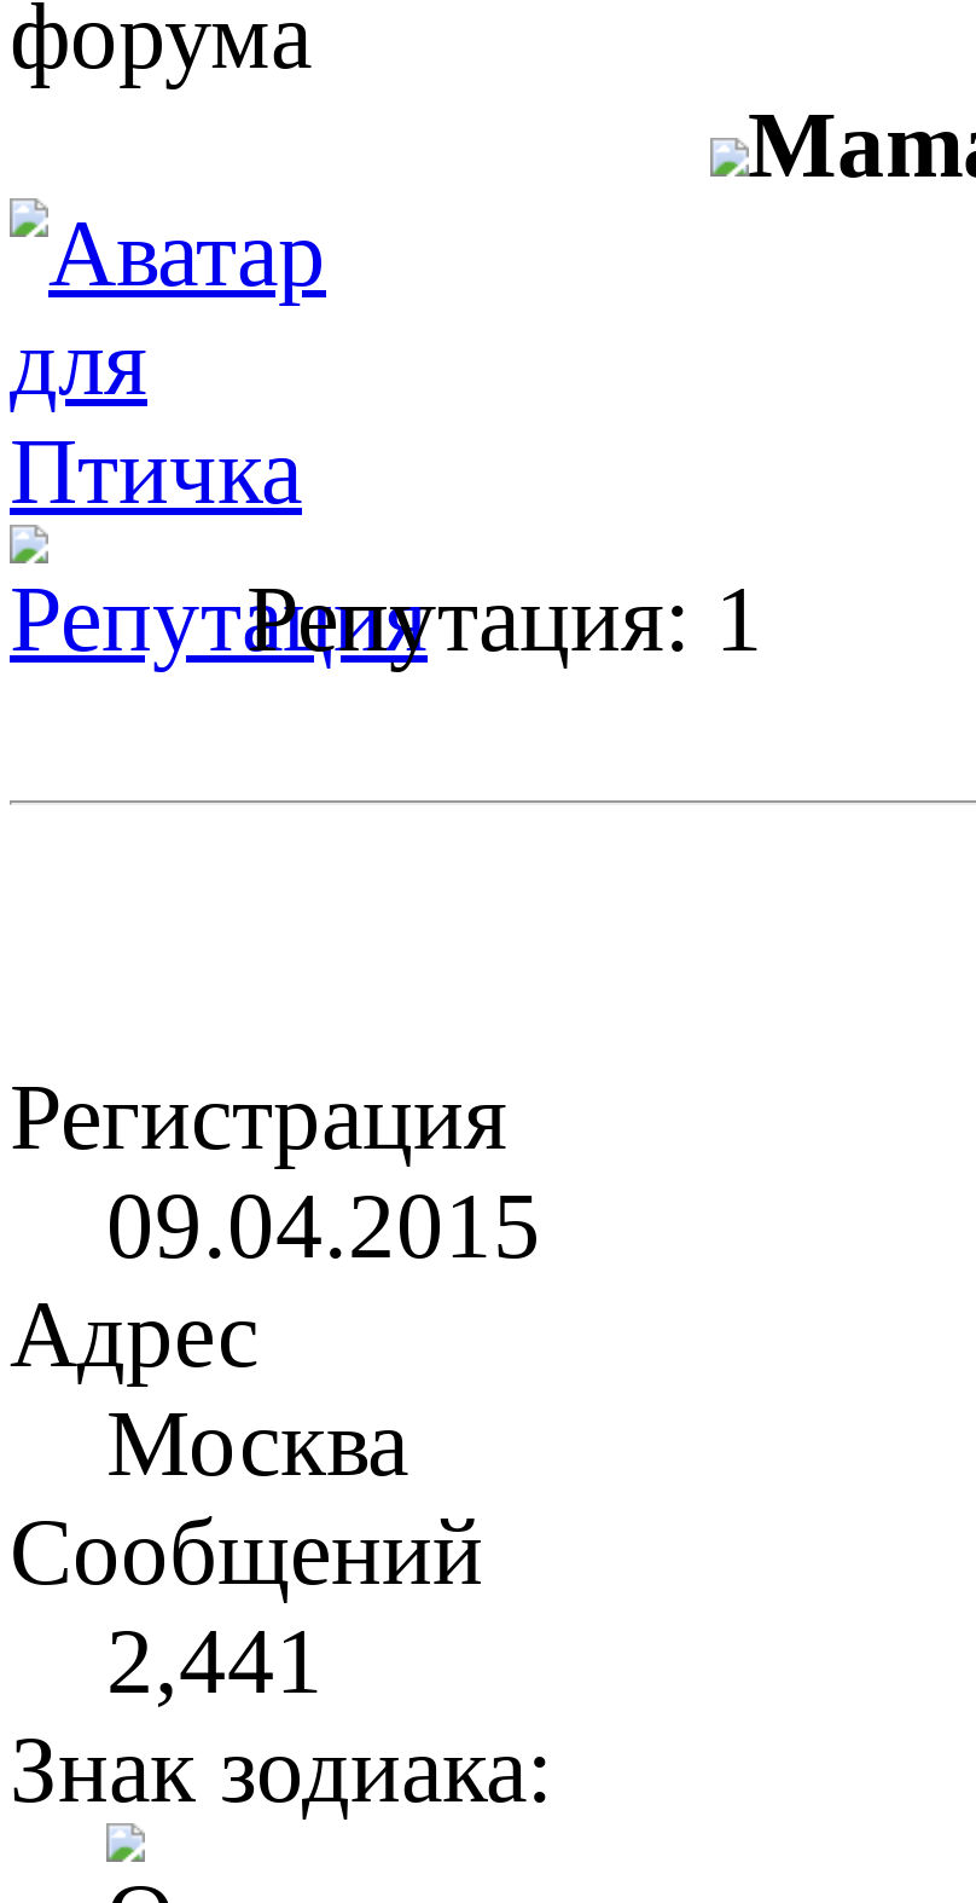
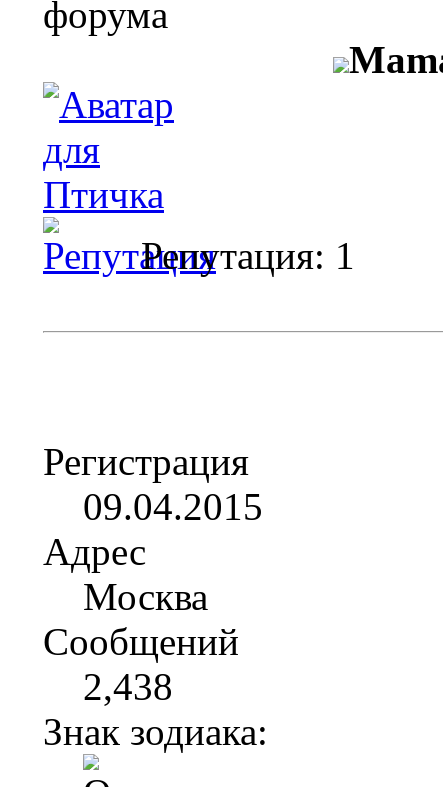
- 2,441
+ 2,438
